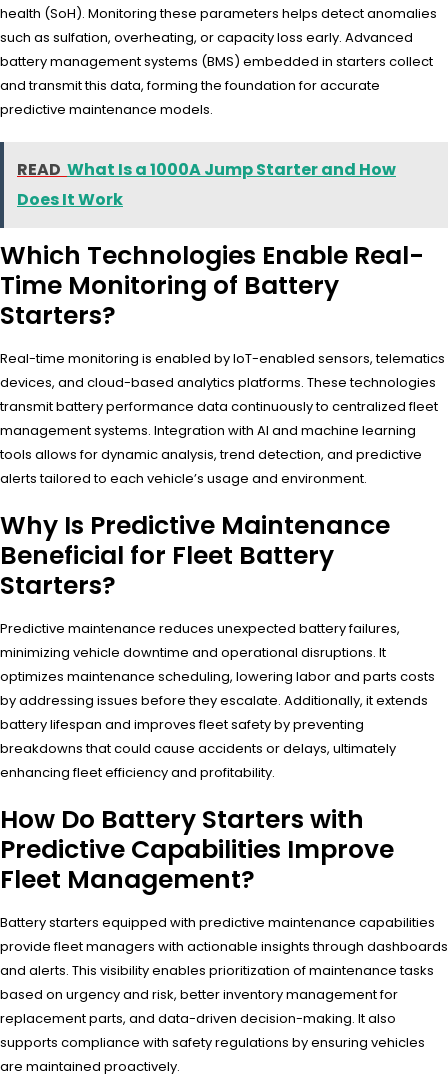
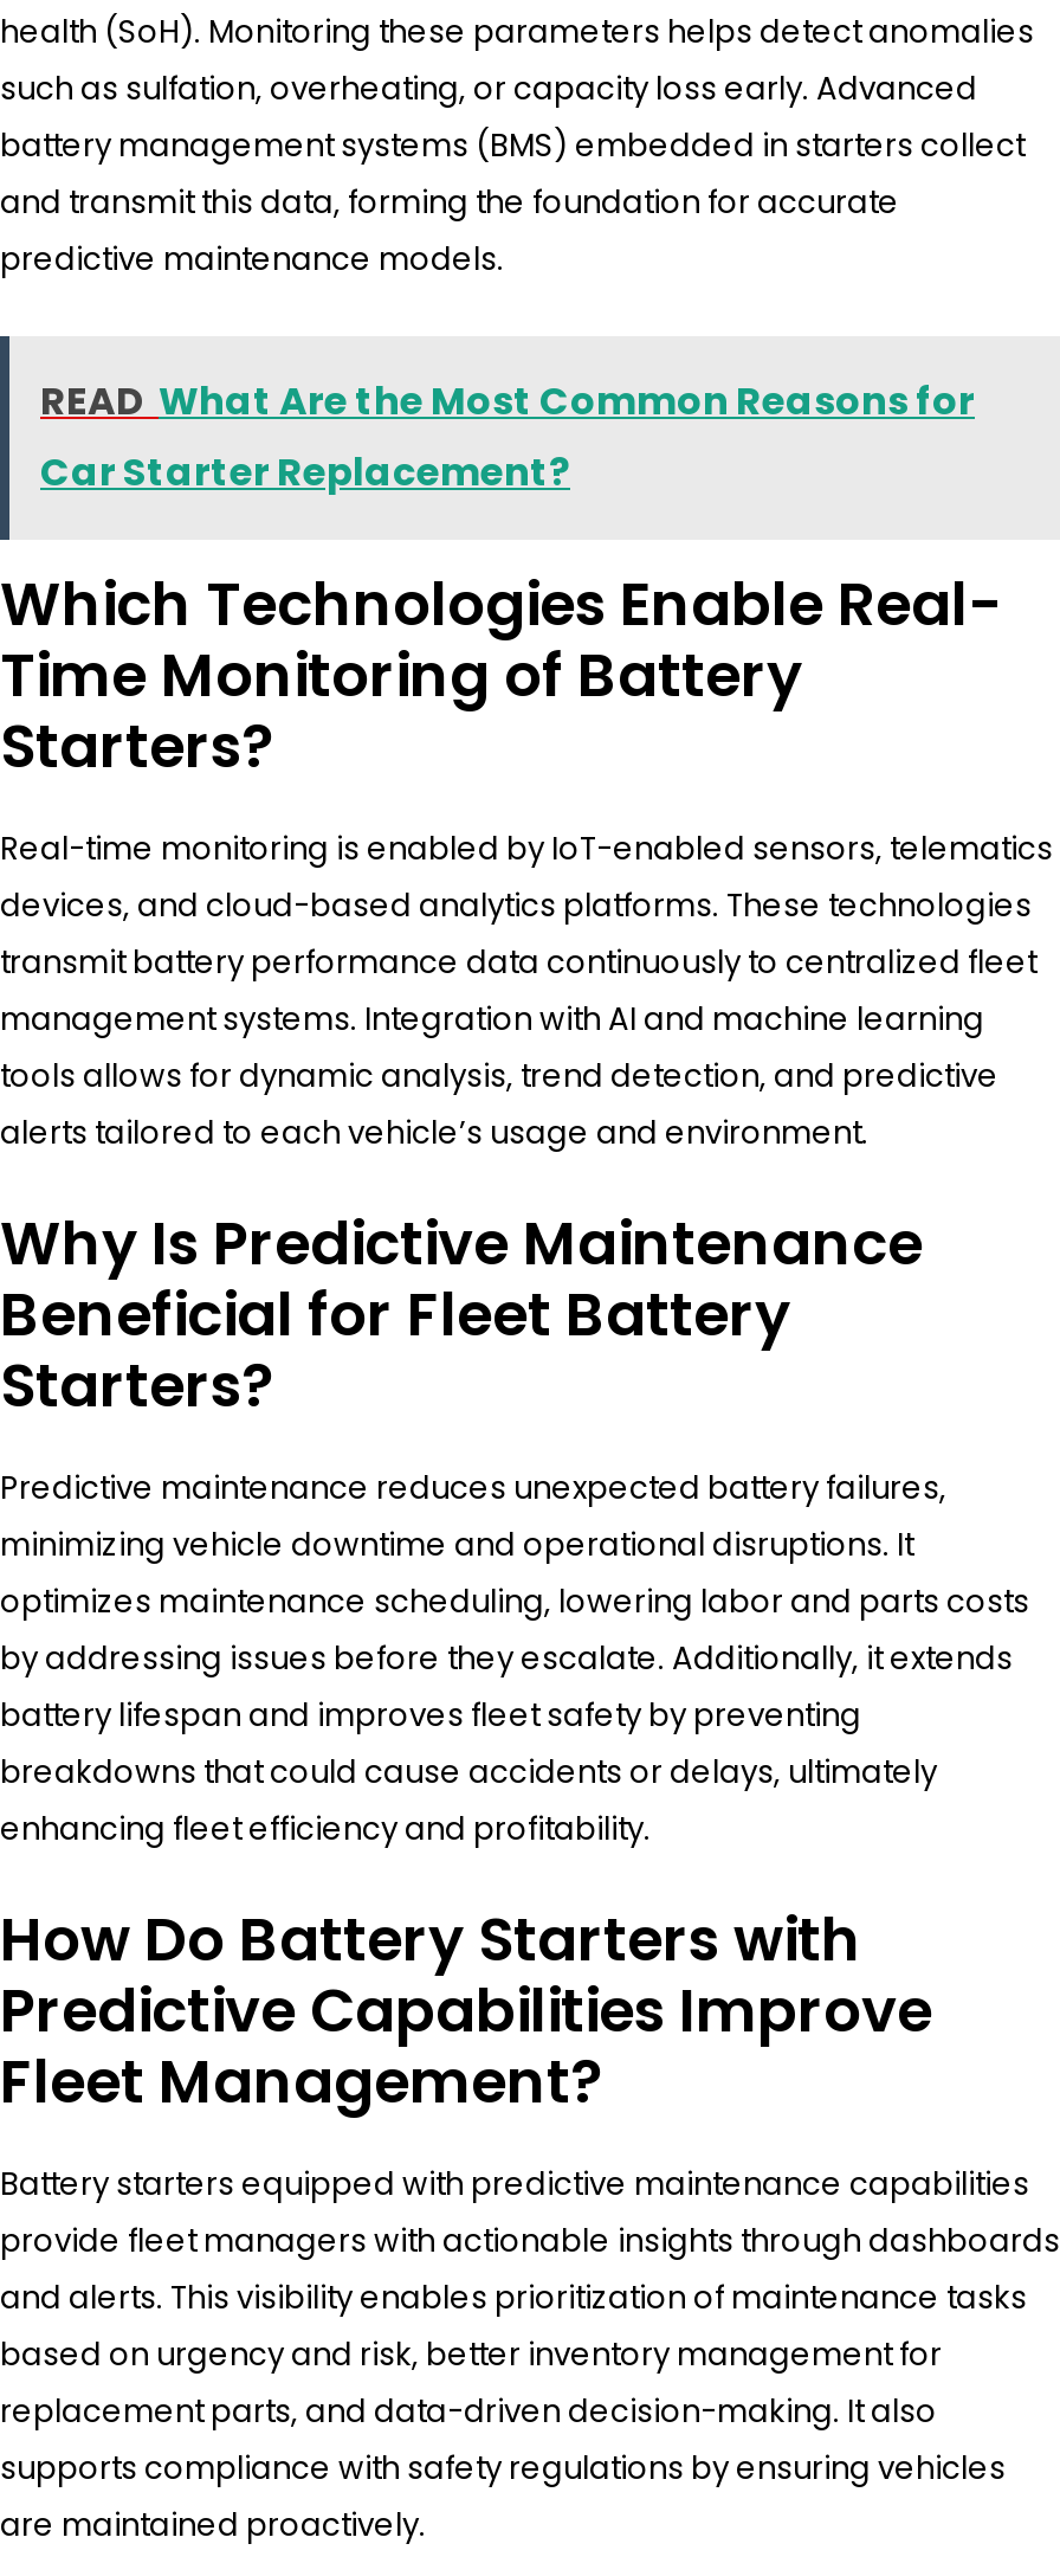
- READ What Is a 1000A Jump Starter and How
- Does It Work
+ READ What Are the Most Common Reasons for
+ Car Starter Replacement?
